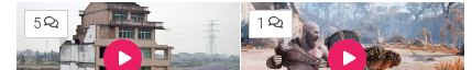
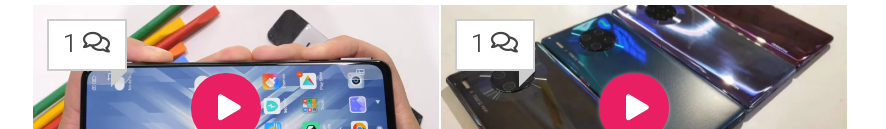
- 5
+ 1
